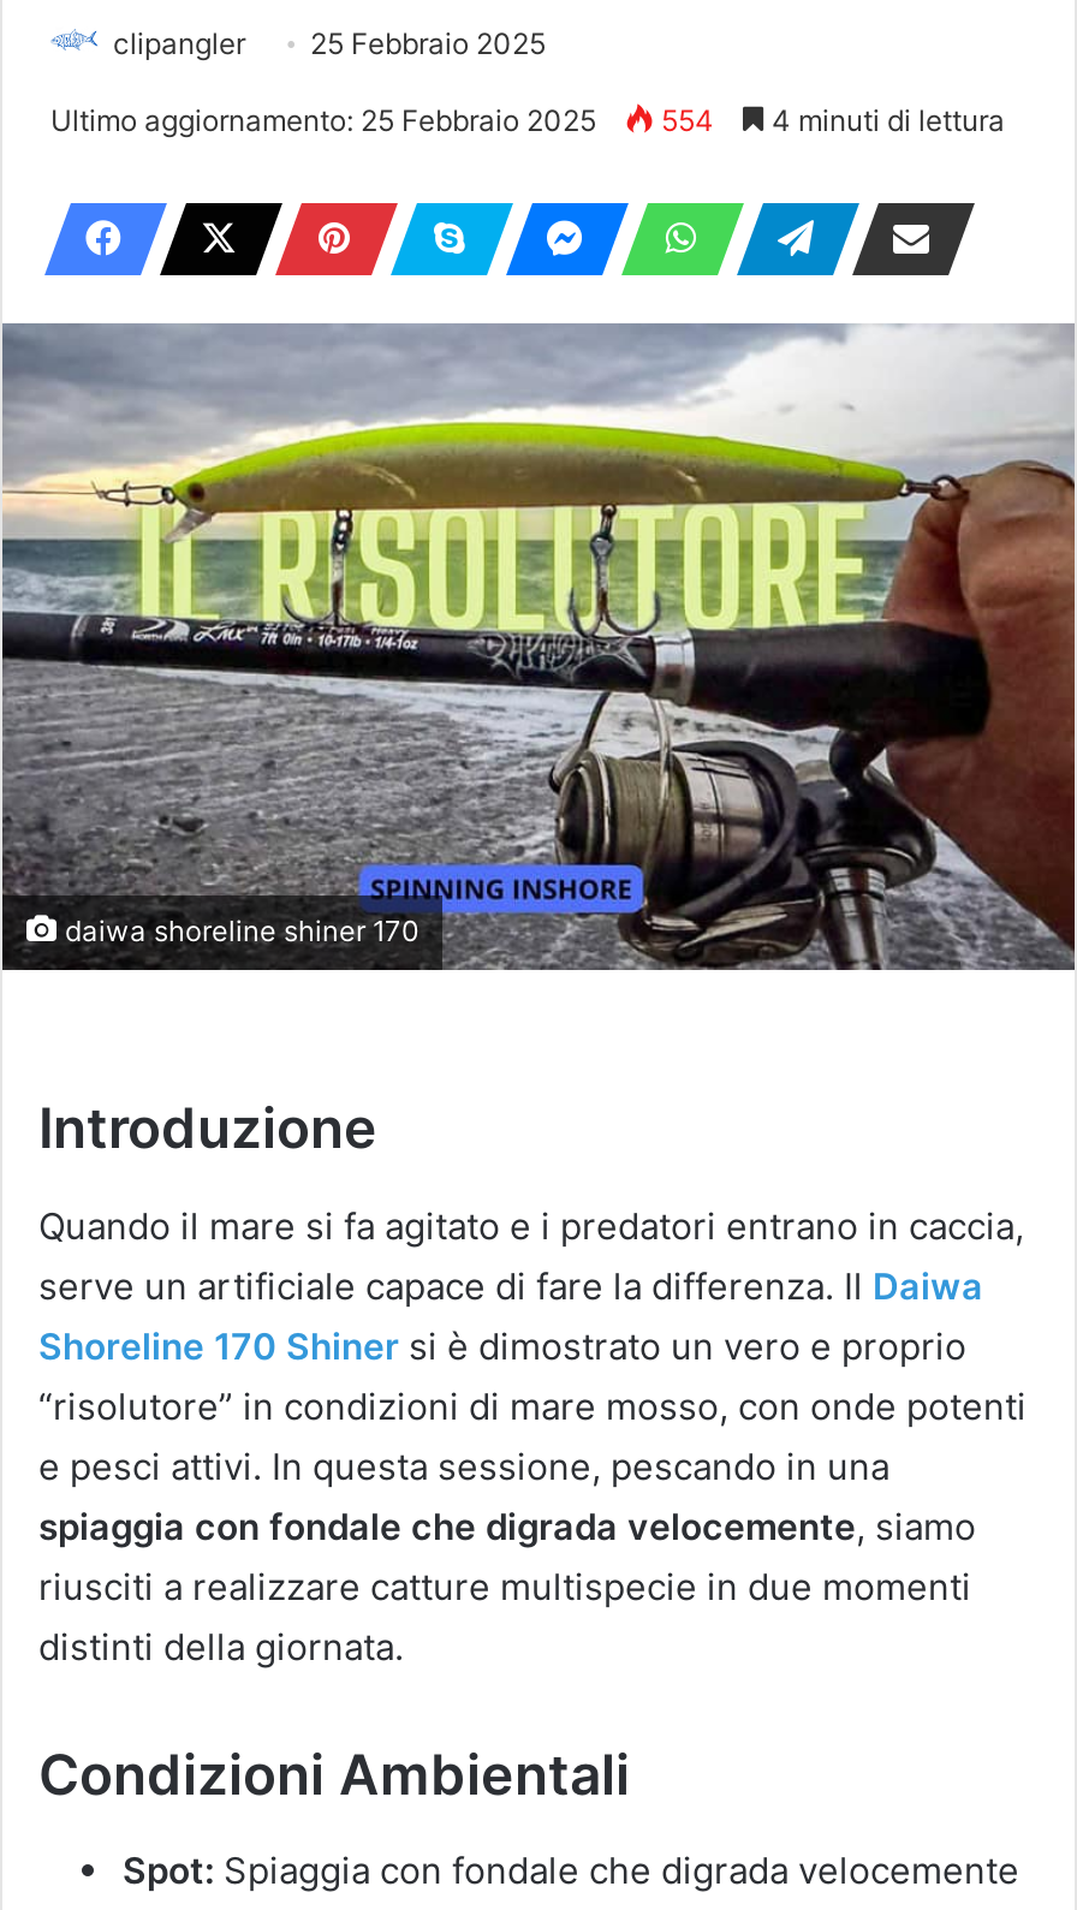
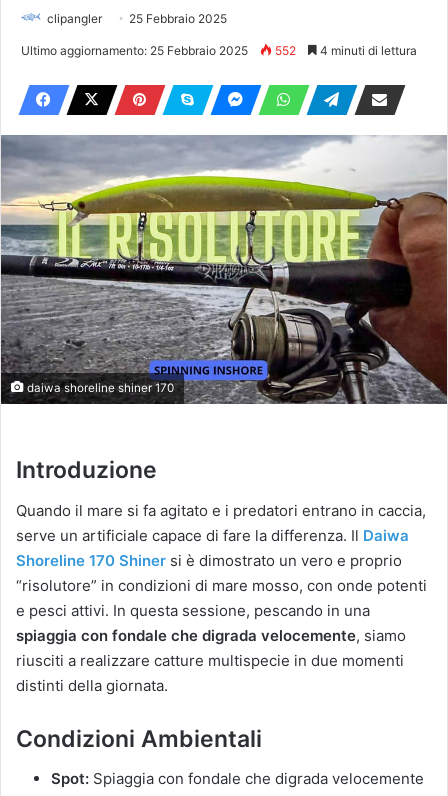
- Ultimo aggiornamento: 25 Febbraio 2025 554 4 minuti di lettura
+ Ultimo aggiornamento: 25 Febbraio 2025 552 4 minuti di lettura
